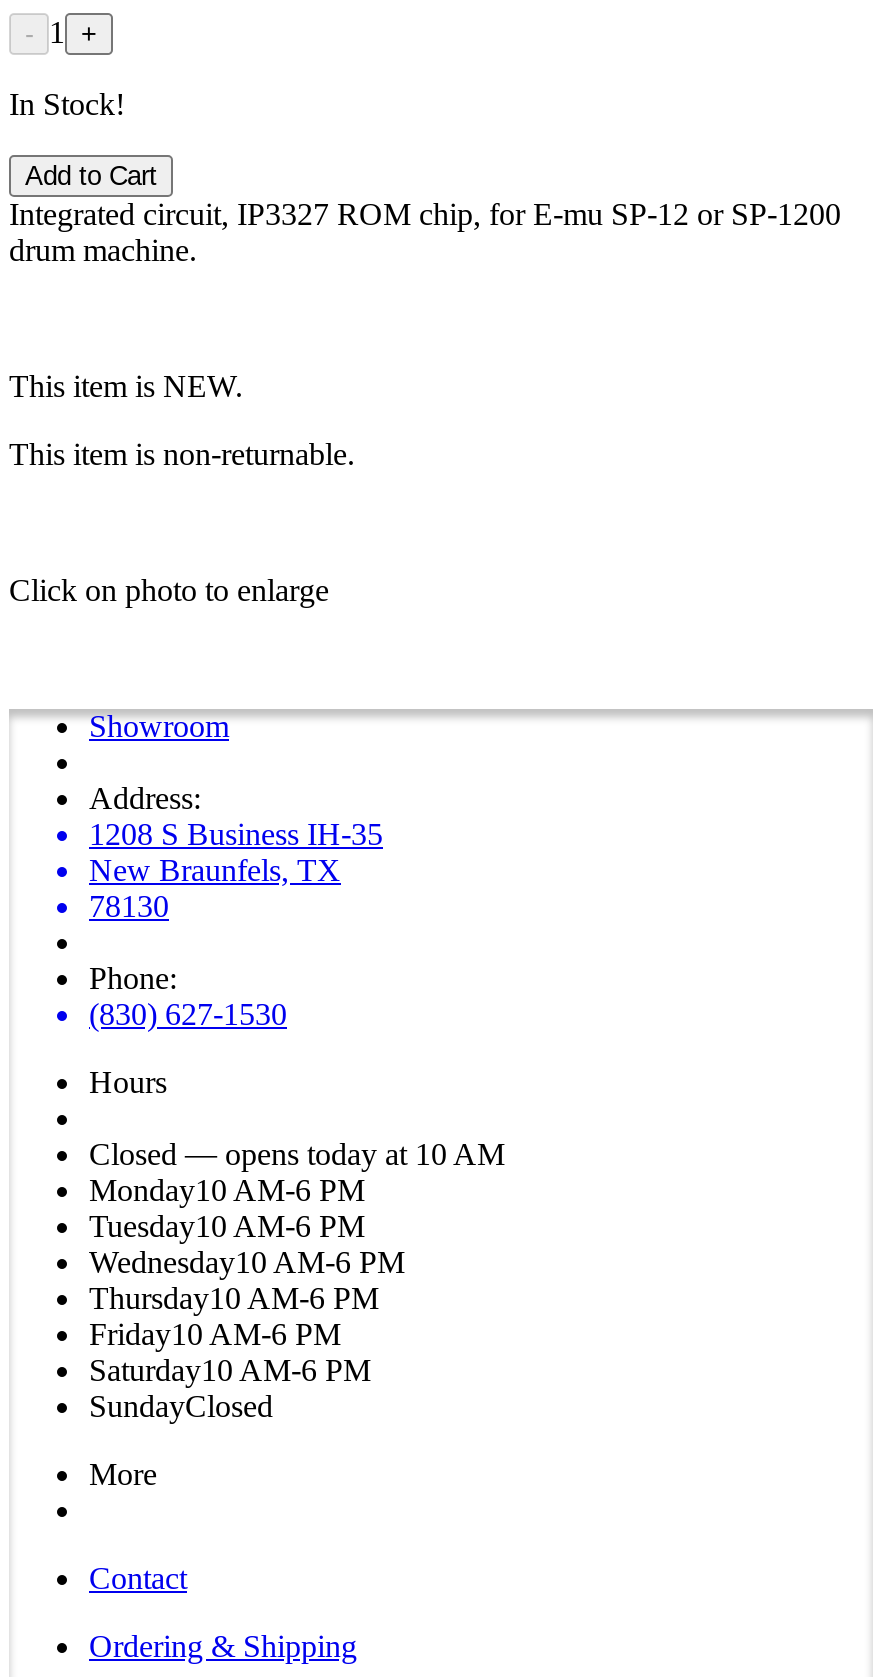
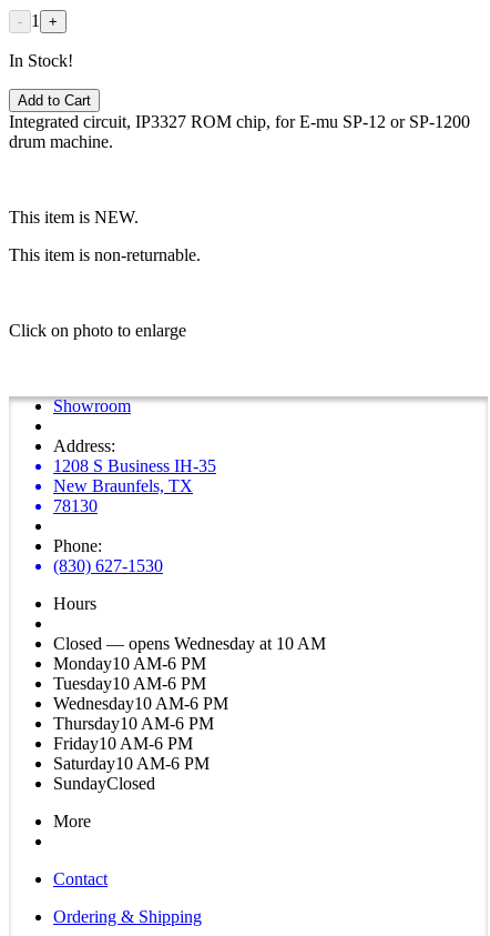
- Closed — opens today at 10 AM
+ Closed — opens Wednesday at 10 AM
